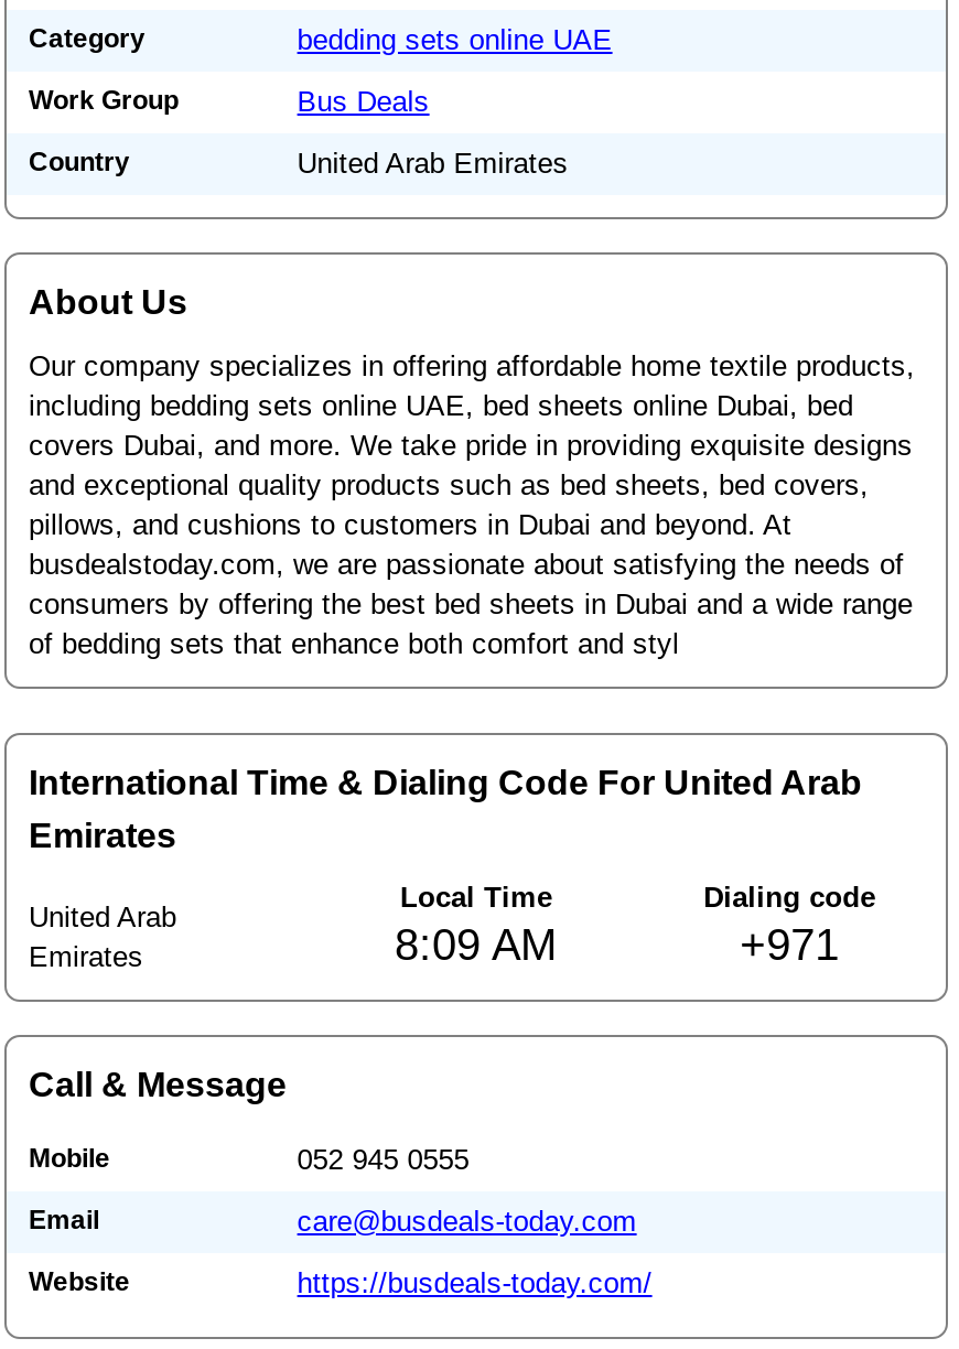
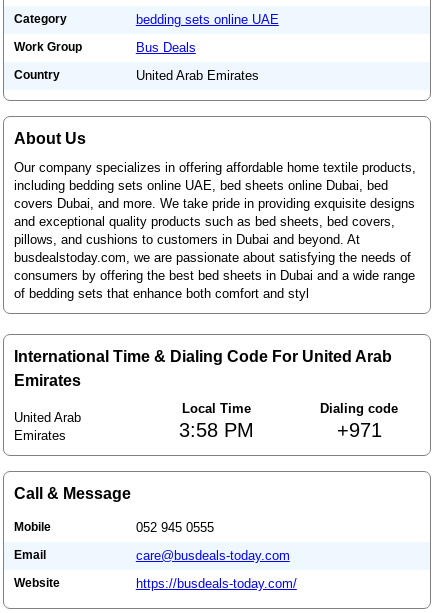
- 8:09 AM
+ 3:58 PM
